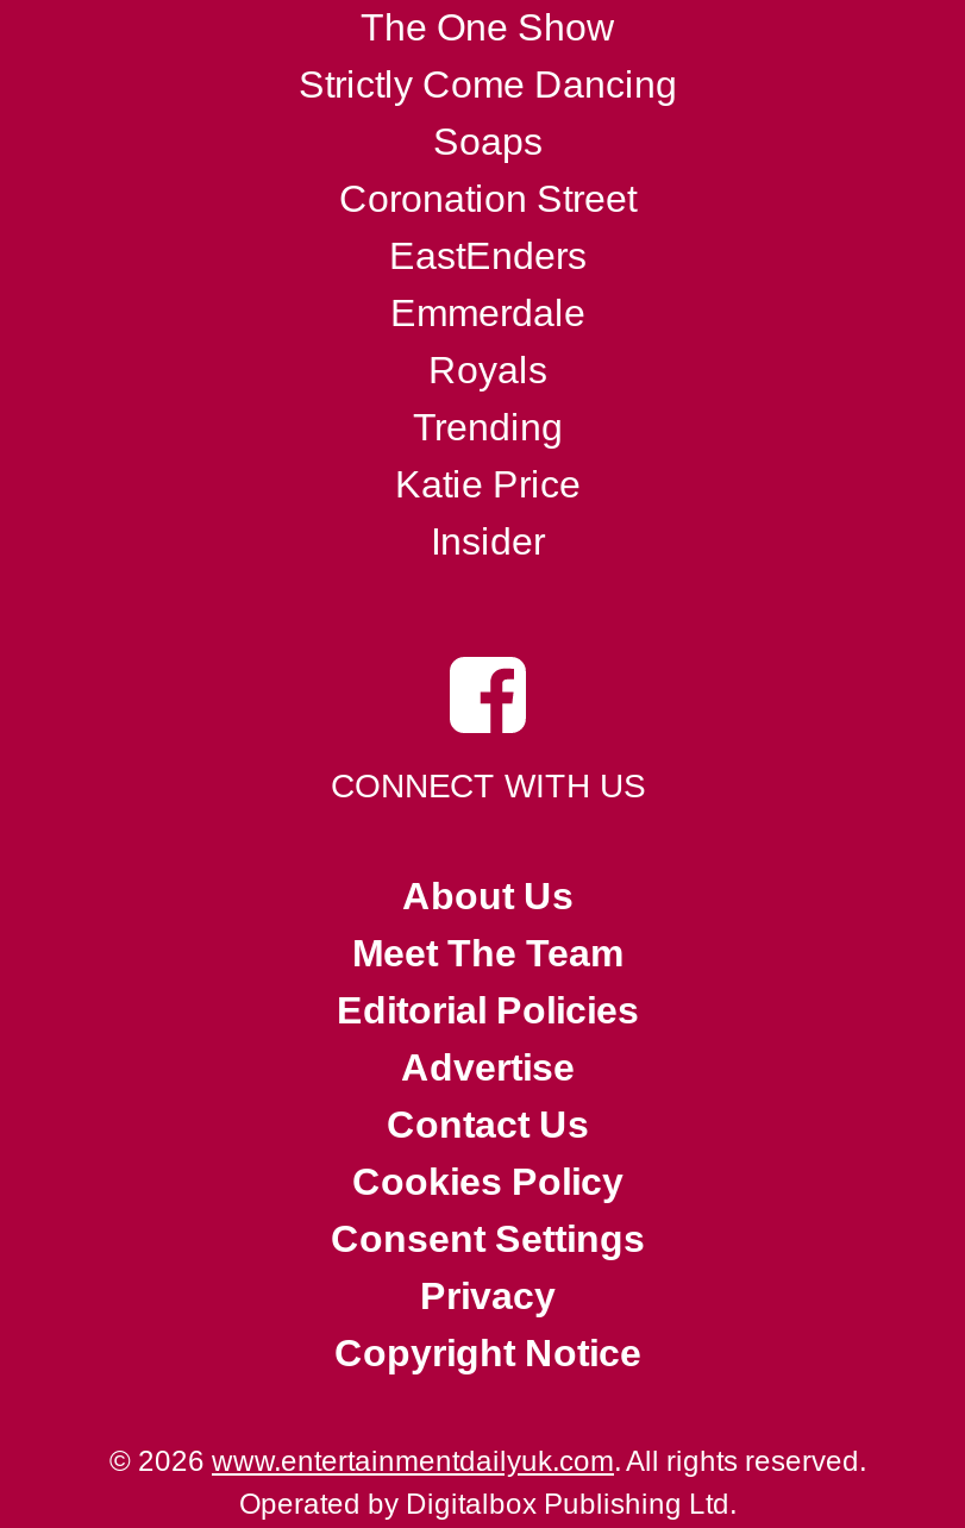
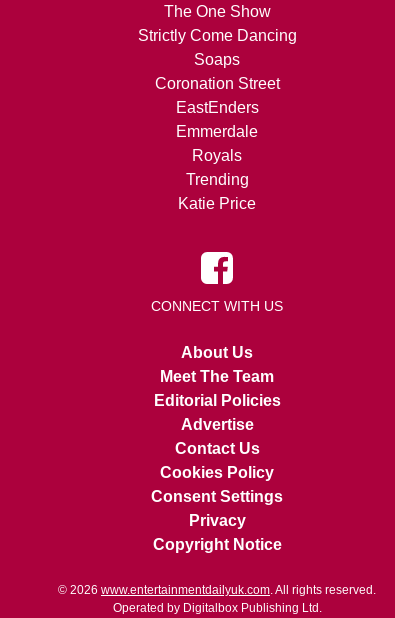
- Insider
